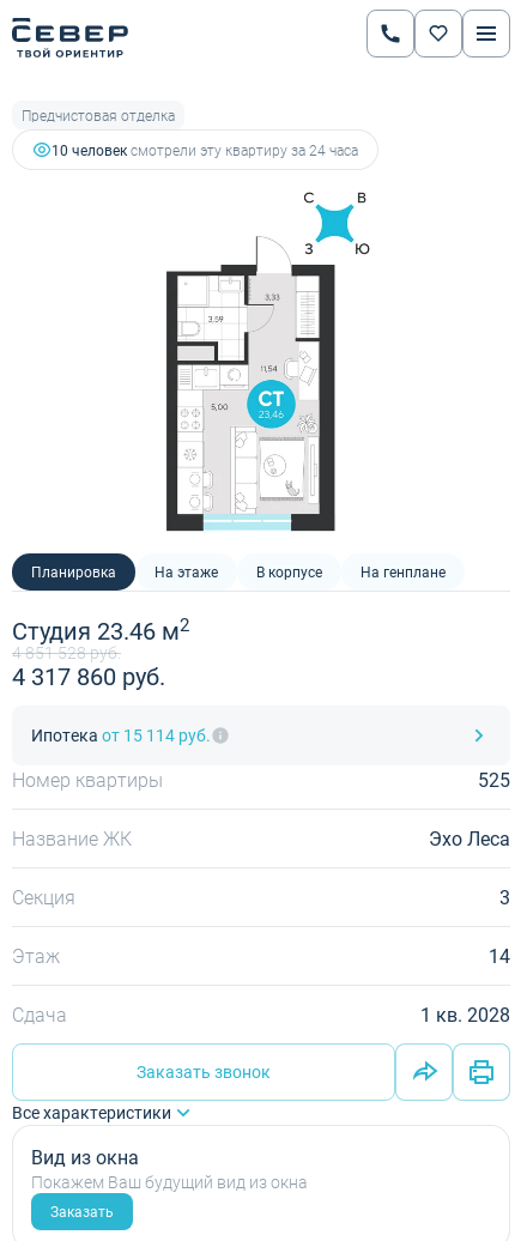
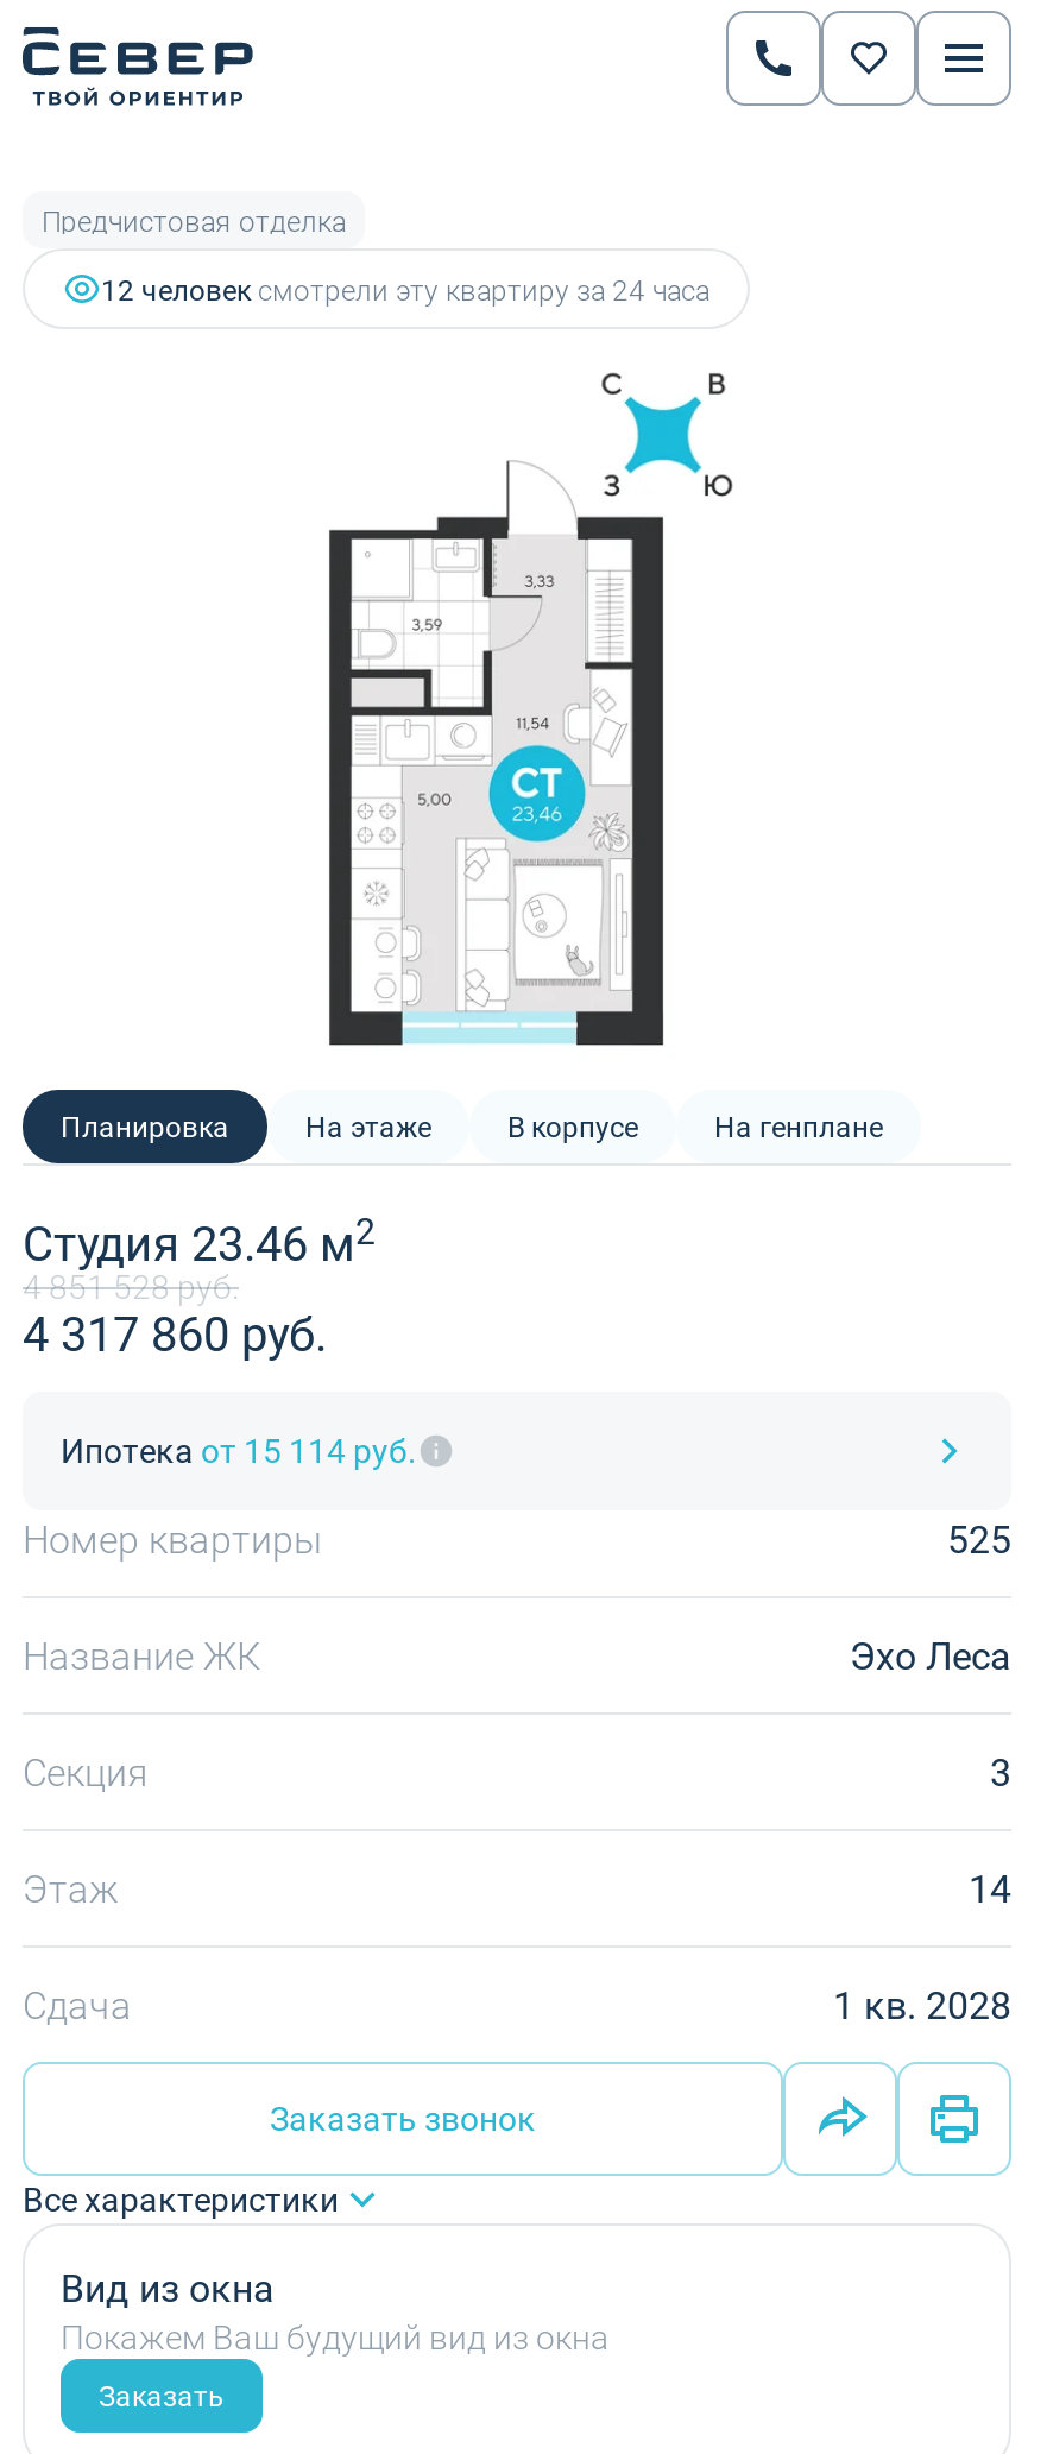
- 10 человек смотрели эту квартиру за 24 часа
+ 12 человек смотрели эту квартиру за 24 часа
